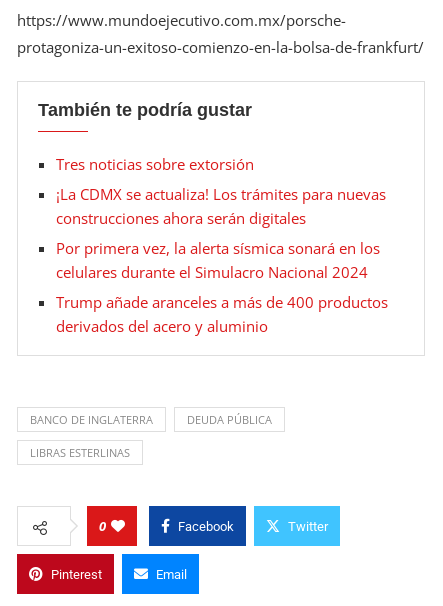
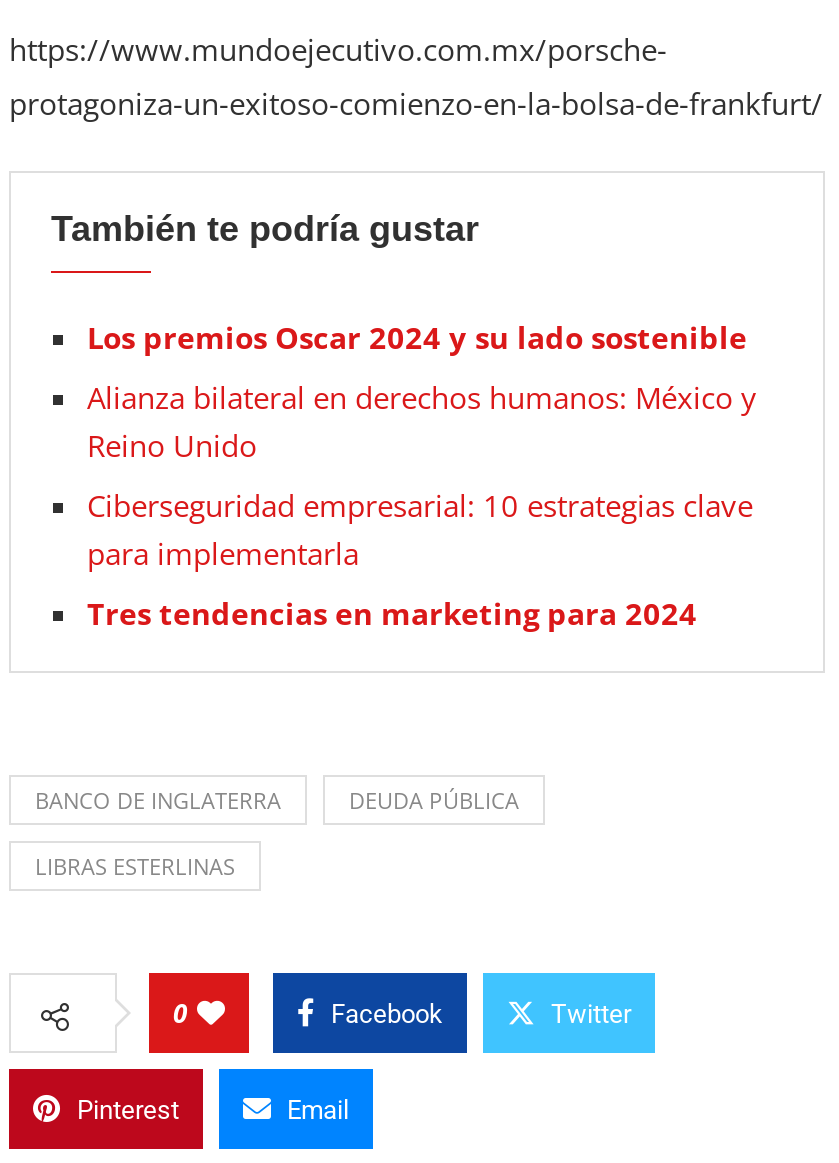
- Tres noticias sobre extorsión
+ Los premios Oscar 2024 y su lado sostenible

- ¡La CDMX se actualiza! Los trámites para nuevas
- construcciones ahora serán digitales
+ Alianza bilateral en derechos humanos: México y
+ Reino Unido

- Por primera vez, la alerta sísmica sonará en los
- celulares durante el Simulacro Nacional 2024
+ Ciberseguridad empresarial: 10 estrategias clave
+ para implementarla

- Trump añade aranceles a más de 400 productos
- derivados del acero y aluminio
+ Tres tendencias en marketing para 2024
